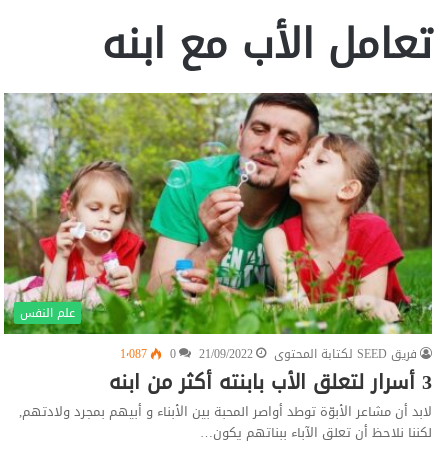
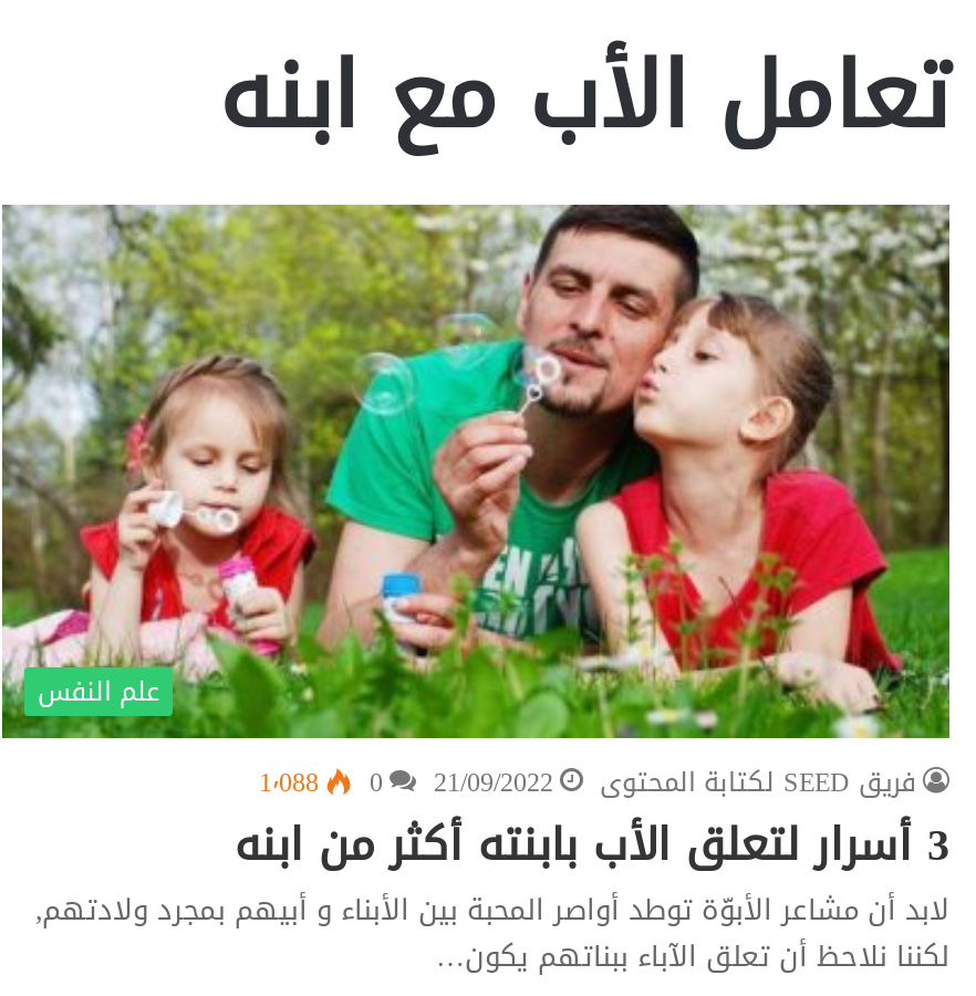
- 1٬087 0 21/09/2022
+ 1٬088 0 21/09/2022
